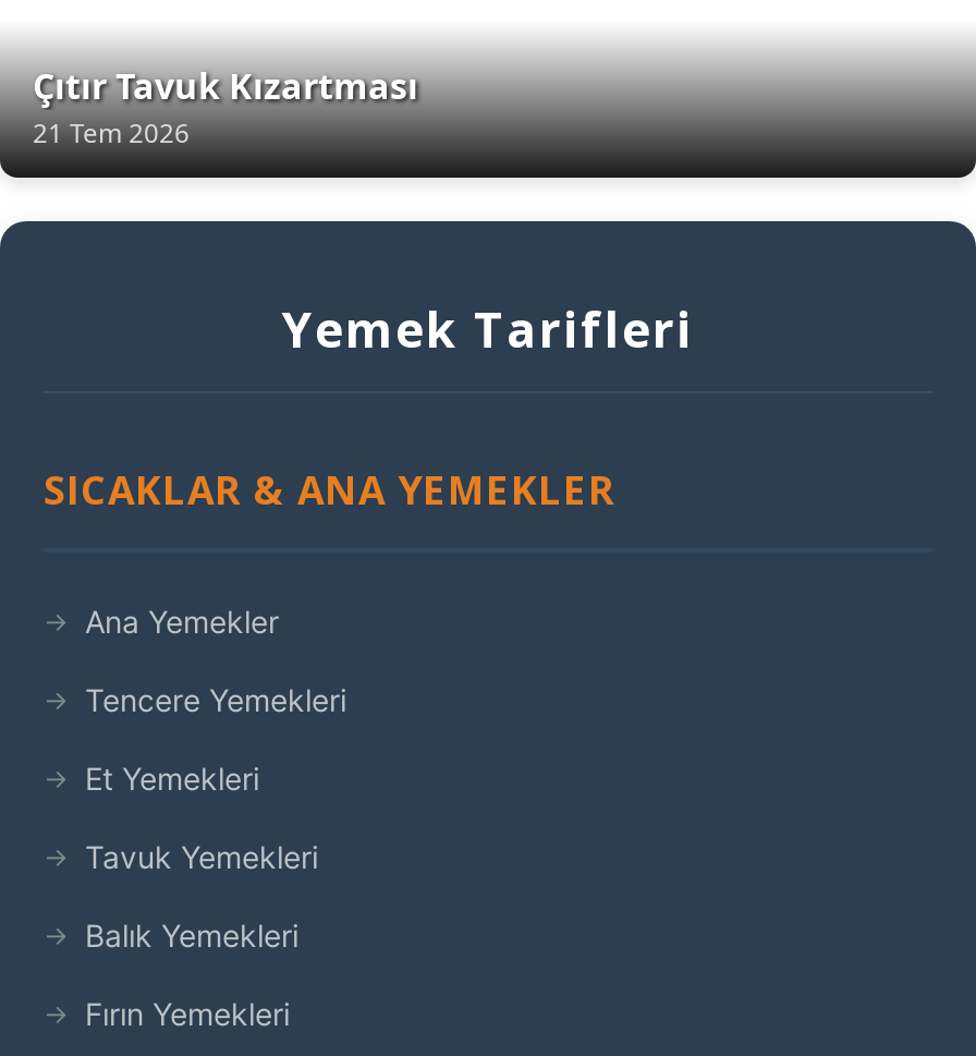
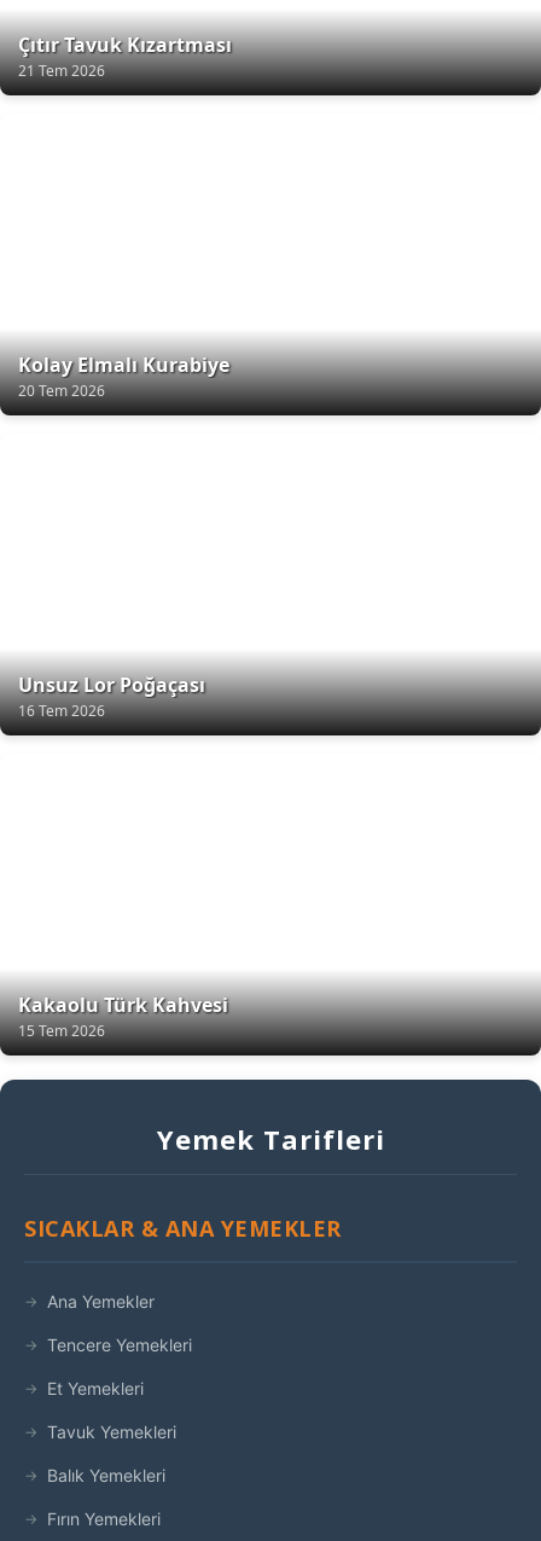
+ Kolay Elmalı Kurabiye
+ 20 Tem 2026

+ Unsuz Lor Poğaçası
+ 16 Tem 2026

+ Kakaolu Türk Kahvesi
+ 15 Tem 2026
